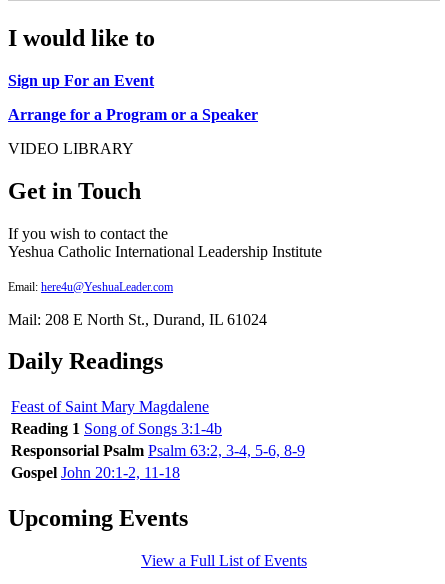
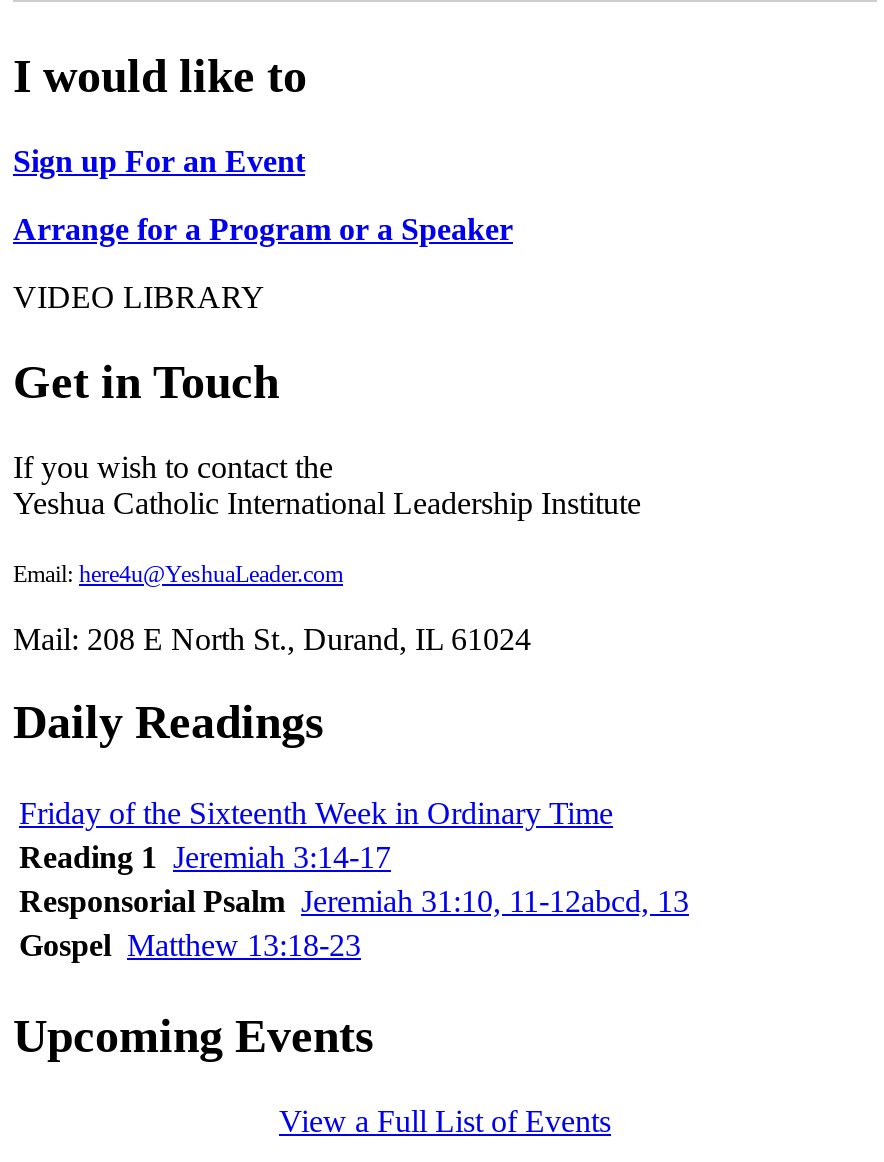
- Feast of Saint Mary Magdalene
- Reading 1 Song of Songs 3:1-4b
- Responsorial Psalm Psalm 63:2, 3-4, 5-6, 8-9
- Gospel John 20:1-2, 11-18
+ Friday of the Sixteenth Week in Ordinary Time
+ Reading 1 Jeremiah 3:14-17
+ Responsorial Psalm Jeremiah 31:10, 11-12abcd, 13
+ Gospel Matthew 13:18-23
